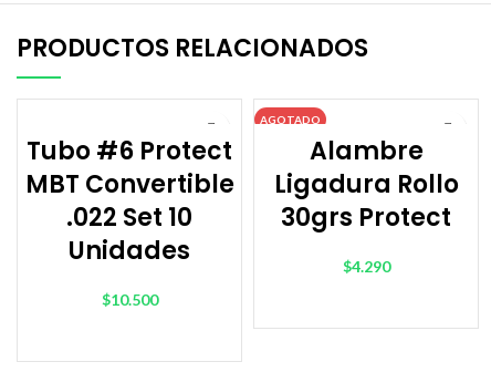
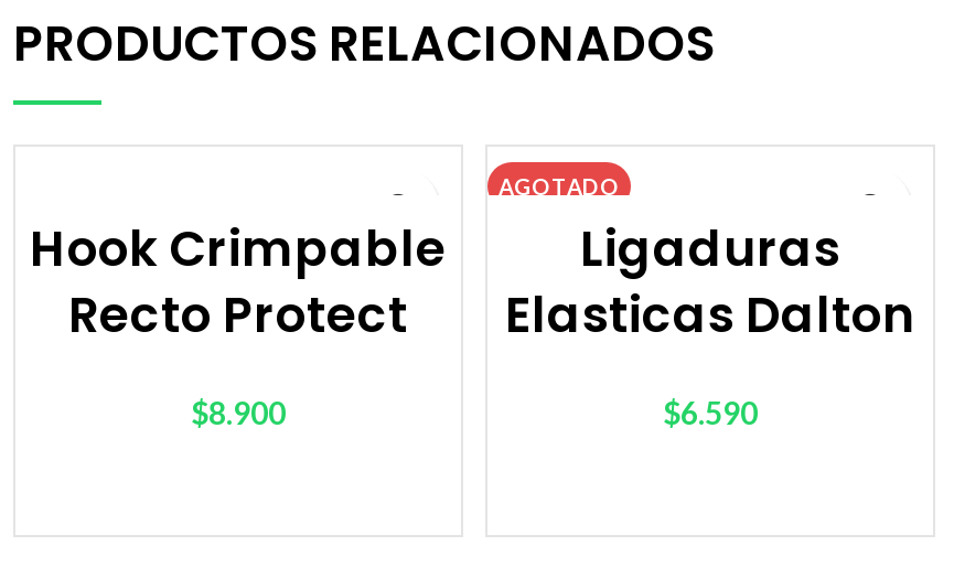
- Tubo #6 Protect
- MBT Convertible
- .022 Set 10
- Unidades
+ Hook Crimpable
+ Recto Protect

- Alambre
- Ligadura Rollo
- 30grs Protect
+ Ligaduras
+ Elasticas Dalton

- $4.290
+ $6.590

- $10.500
+ $8.900
